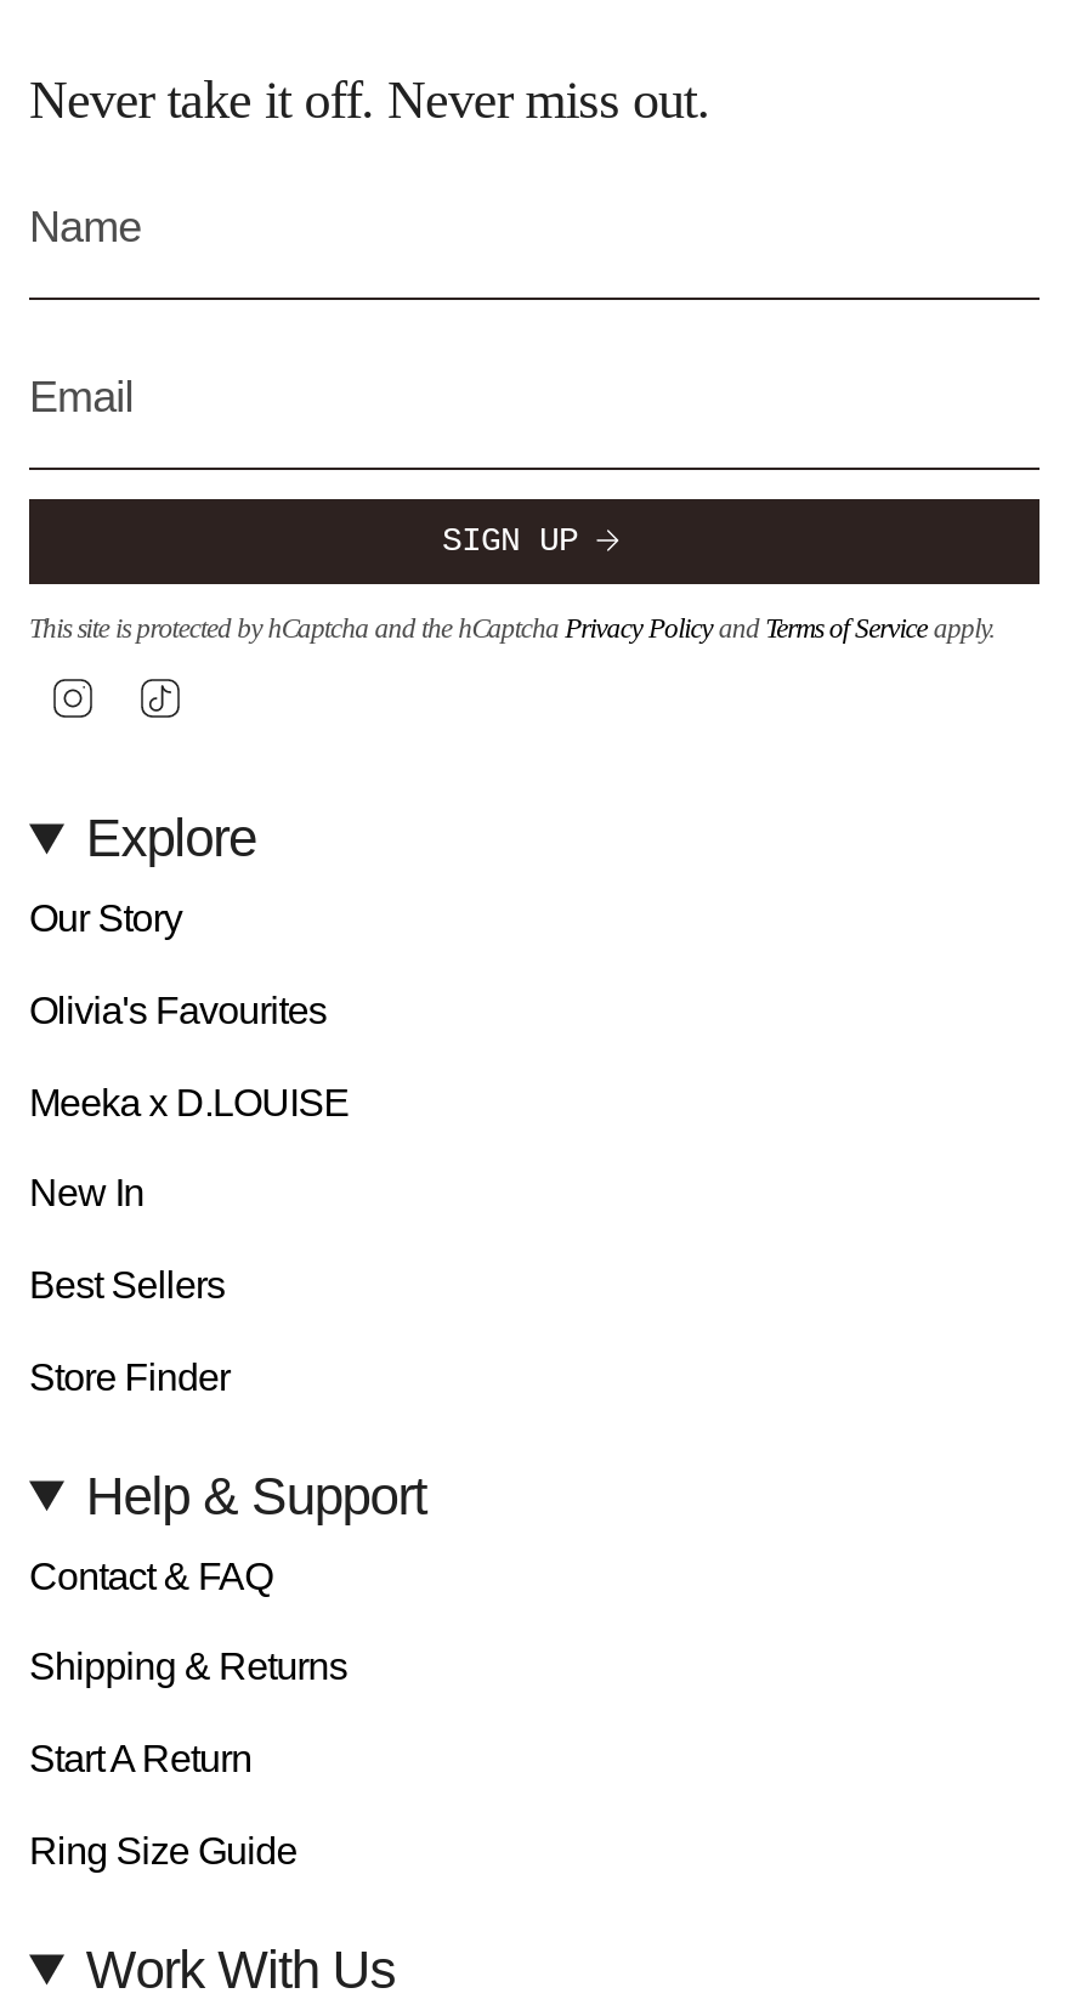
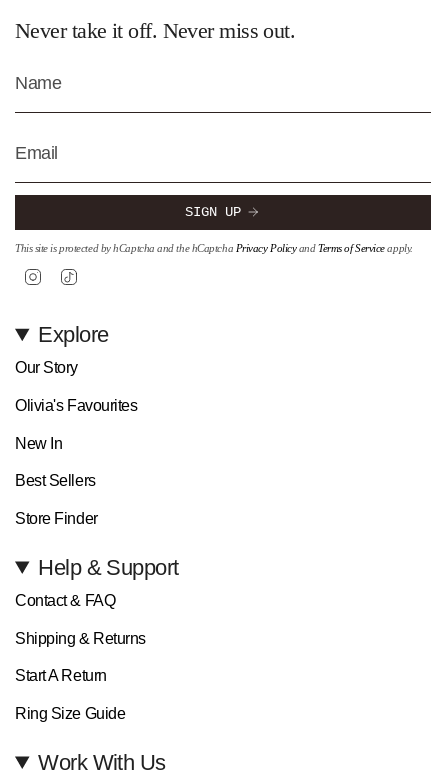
- Meeka x D.LOUISE
